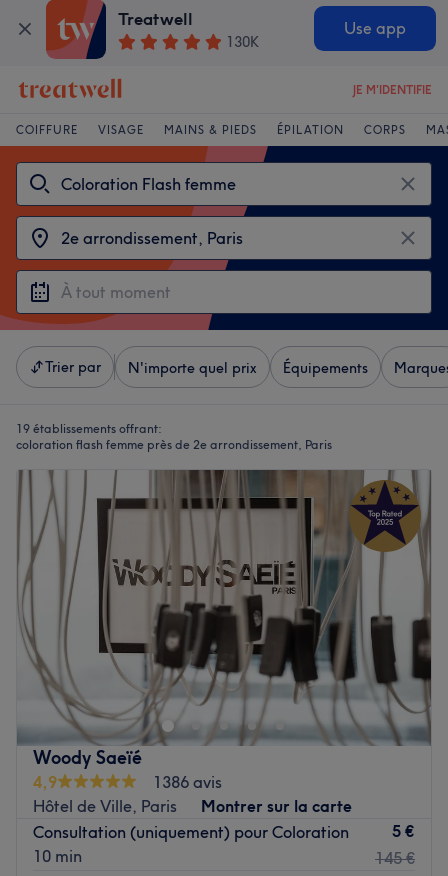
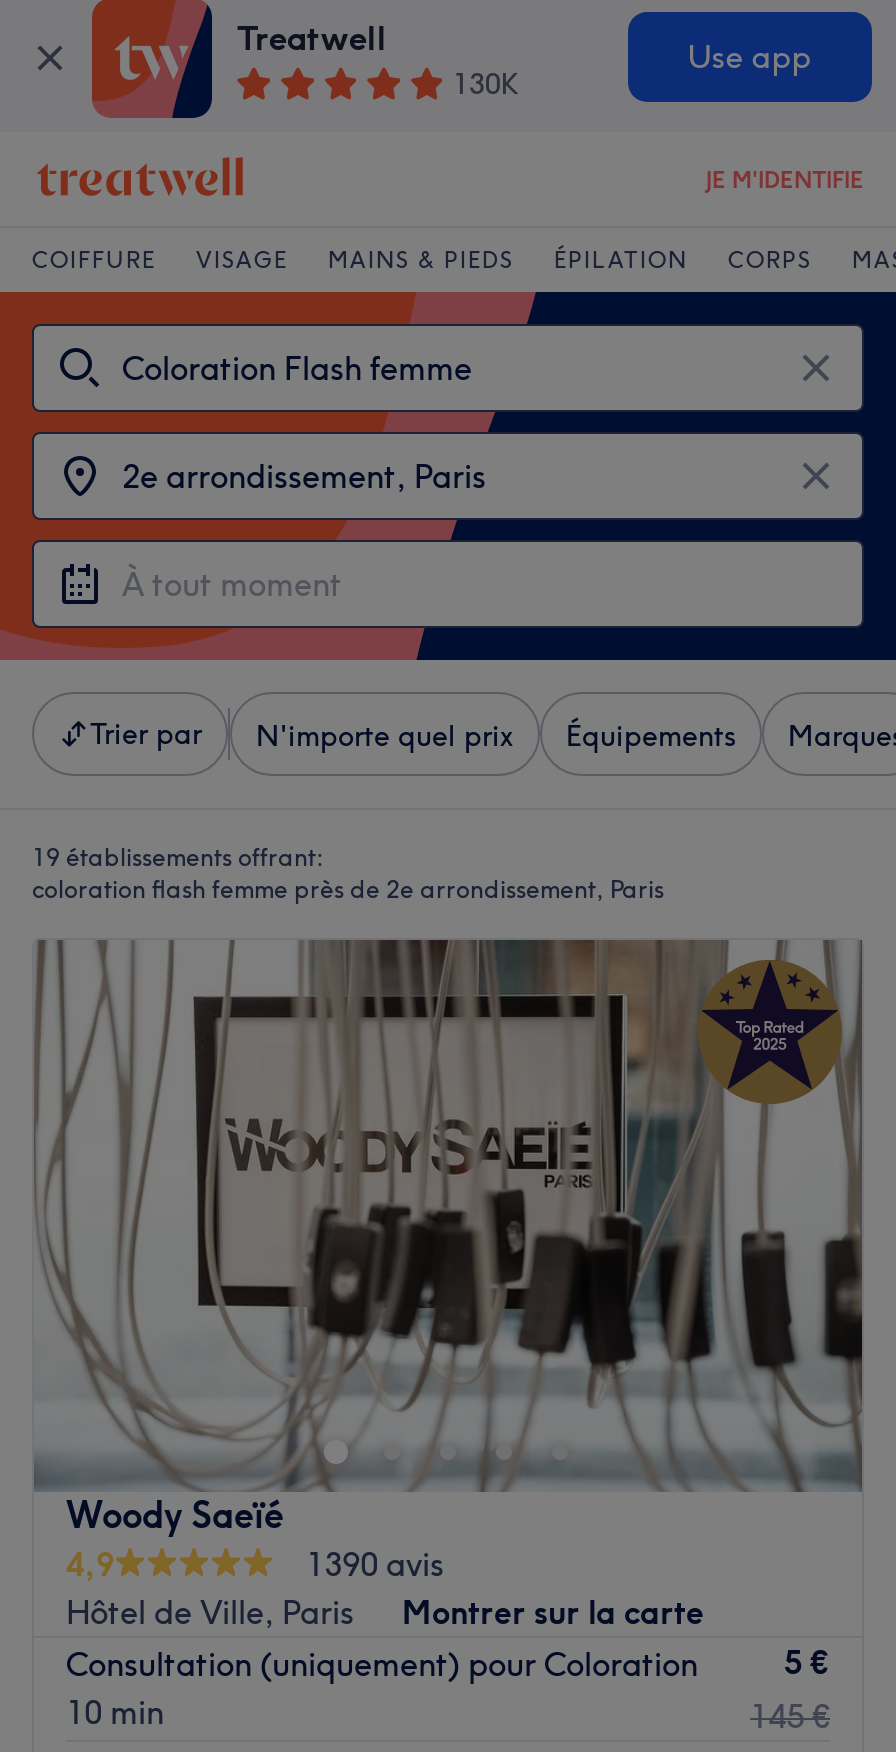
- 1386 avis
+ 1390 avis
